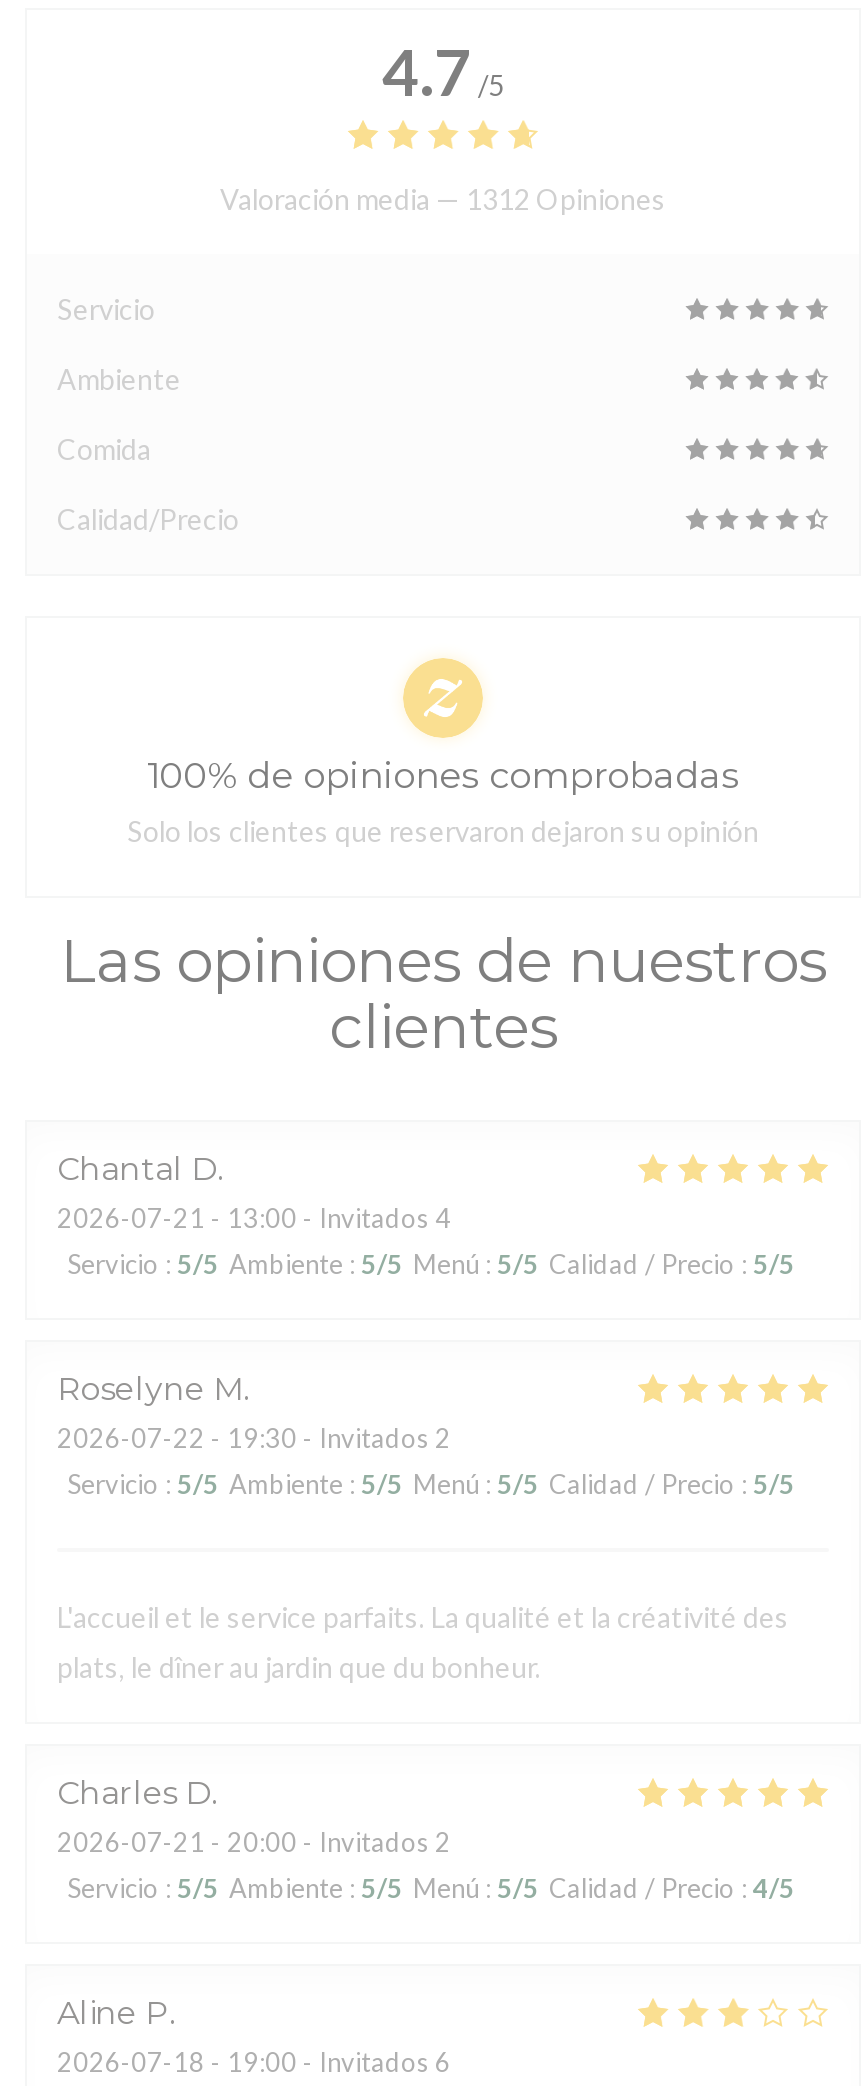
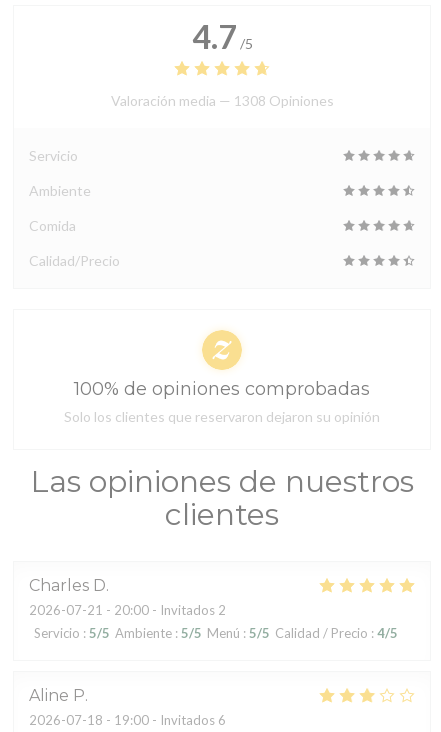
- Valoración media — 1312 Opiniones
+ Valoración media — 1308 Opiniones

- Chantal D
- 2026-07-21 - 13:00 - Invitados 4
- Servicio: 5/5 Ambiente: 5/5 Menú: 5/5 Calidad / Precio: 5/5
- Roselyne M
- 2026-07-22 - 19:30 - Invitados 2
- Servicio: 5/5 Ambiente: 5/5 Menú: 5/5 Calidad / Precio: 5/5

- L'accueil et le service parfaits. La qualité et la créativité des
- plats, le dîner au jardin que du bonheur.
